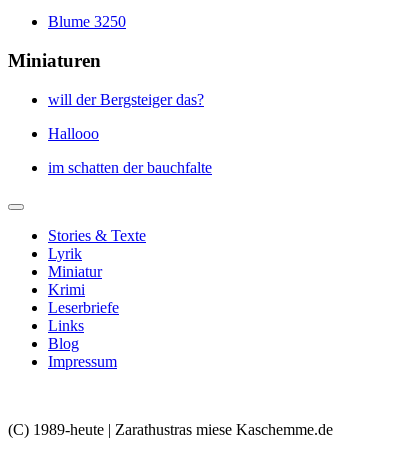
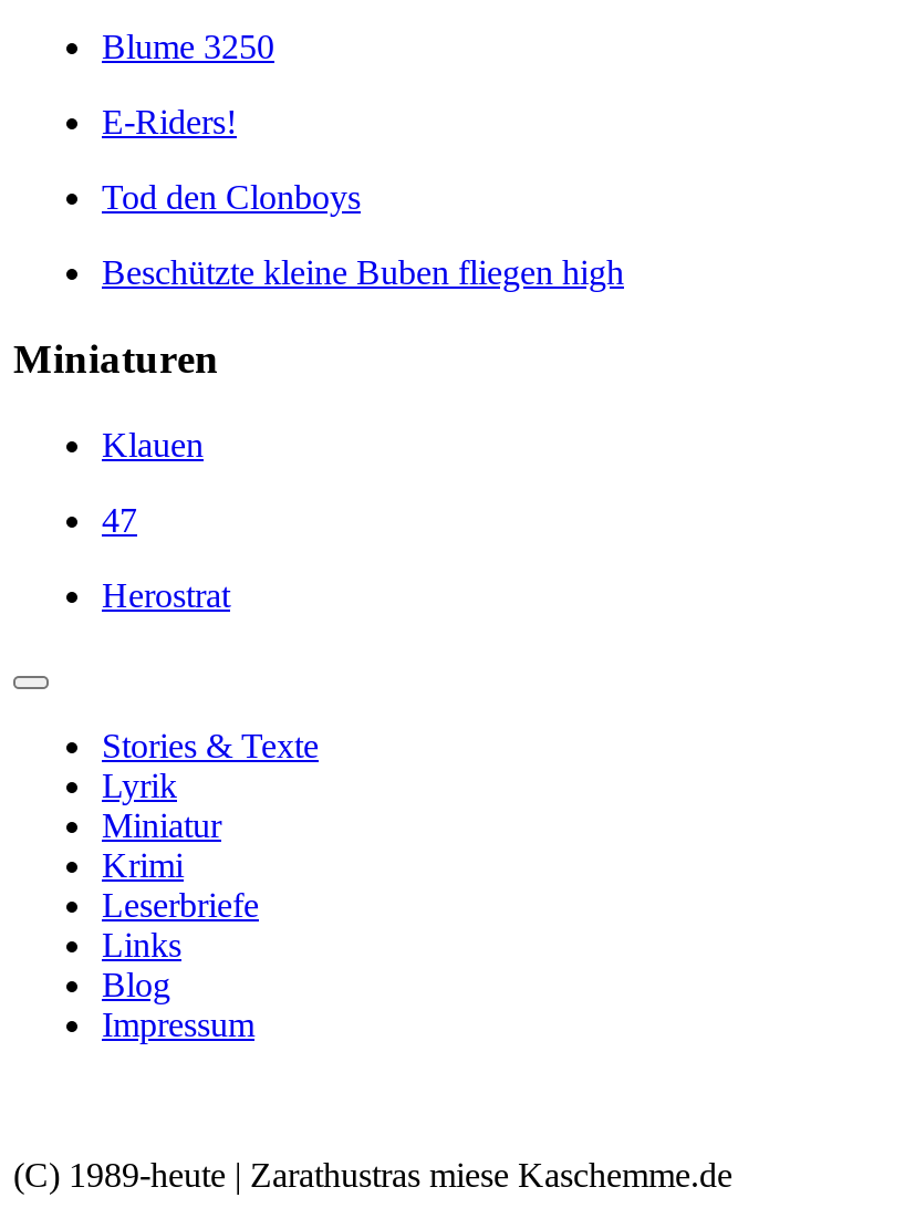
+ E-Riders!
+ Tod den Clonboys
+ Beschützte kleine Buben fliegen high

- will der Bergsteiger das?
+ Klauen

- Hallooo
+ 47

- im schatten der bauchfalte
+ Herostrat
